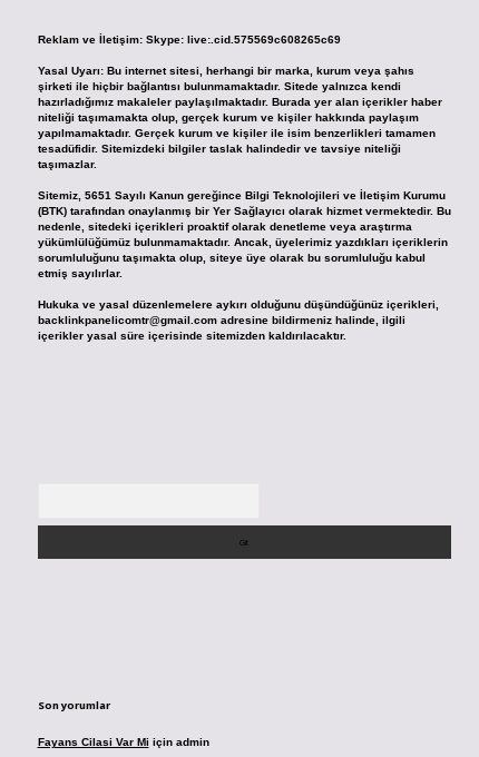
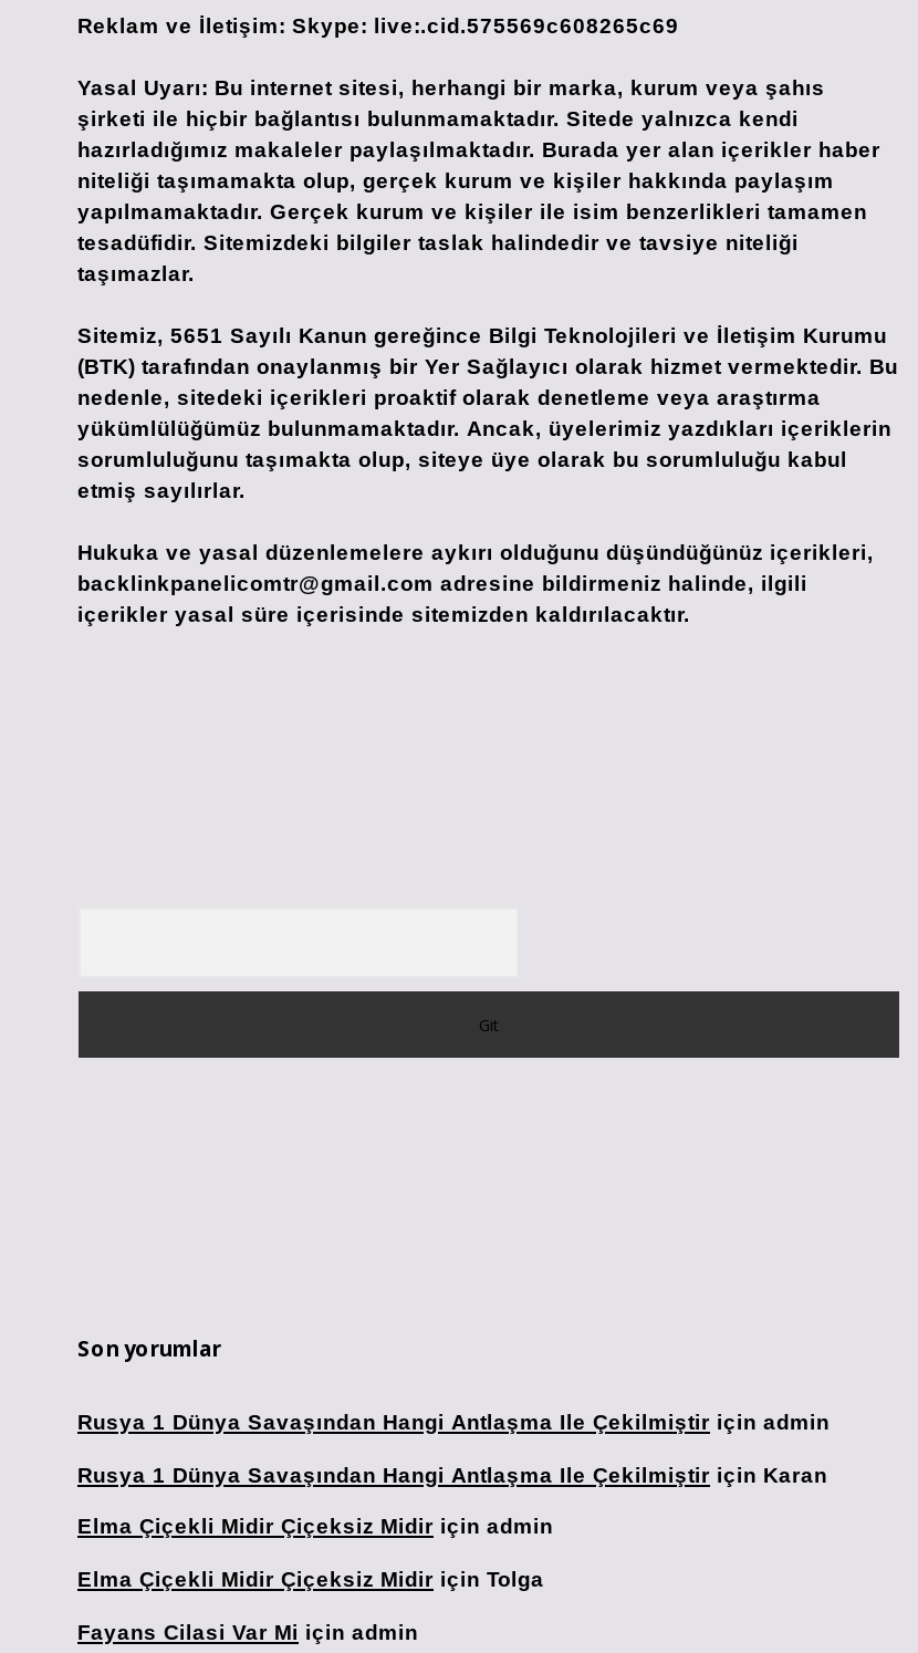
+ Rusya 1 Dünya Savaşından Hangi Antlaşma Ile Çekilmiştir için admin
+ Rusya 1 Dünya Savaşından Hangi Antlaşma Ile Çekilmiştir için Karan
+ Elma Çiçekli Midir Çiçeksiz Midir için admin
+ Elma Çiçekli Midir Çiçeksiz Midir için Tolga
